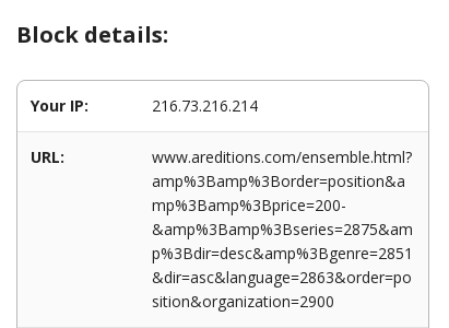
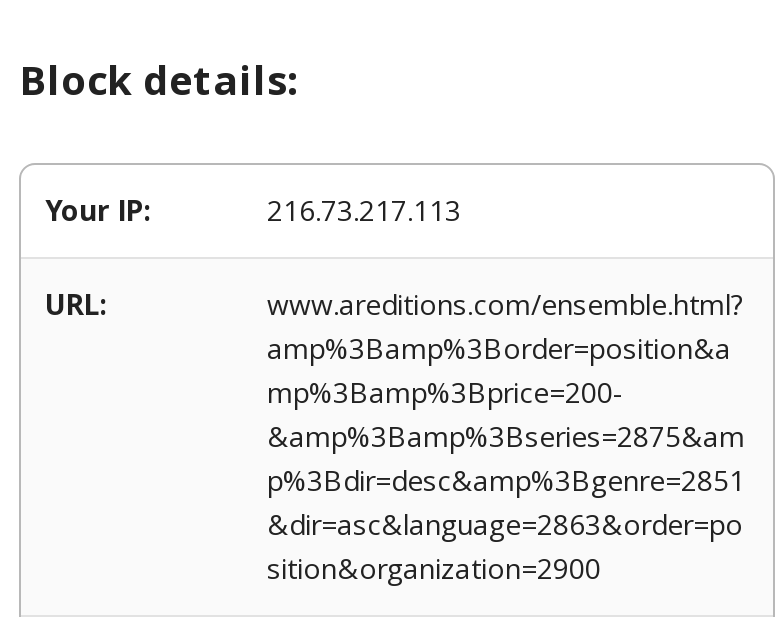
- 216.73.216.214
+ 216.73.217.113
